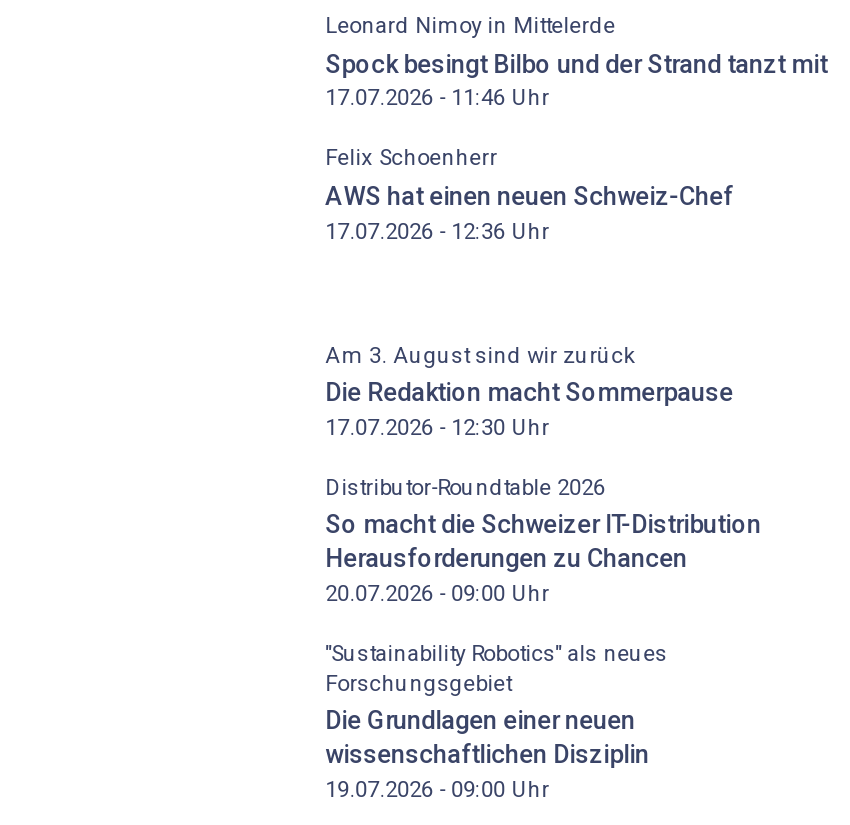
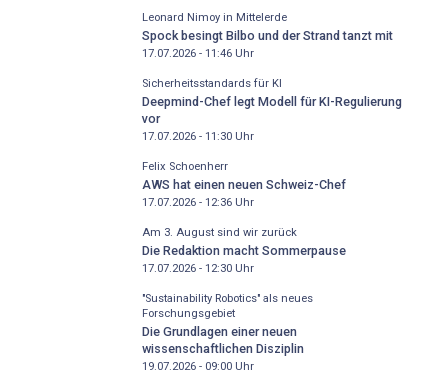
+ Sicherheitsstandards für KI
+ Deepmind-Chef legt Modell für KI-Regulierung
+ vor
+ 17.07.2026 - 11:30 Uhr

moved down: Felix Schoenherr | AWS hat einen neuen Schweiz-Chef | 17.07.2026 - 12:36 Uhr

moved down: Am 3. August sind wir zurück | Die Redaktion macht Sommerpause | 17.07.2026 - 12:30 Uhr

- Distributor-Roundtable 2026
- So macht die Schweizer IT-Distribution
- Herausforderungen zu Chancen
- 20.07.2026 - 09:00 Uhr
